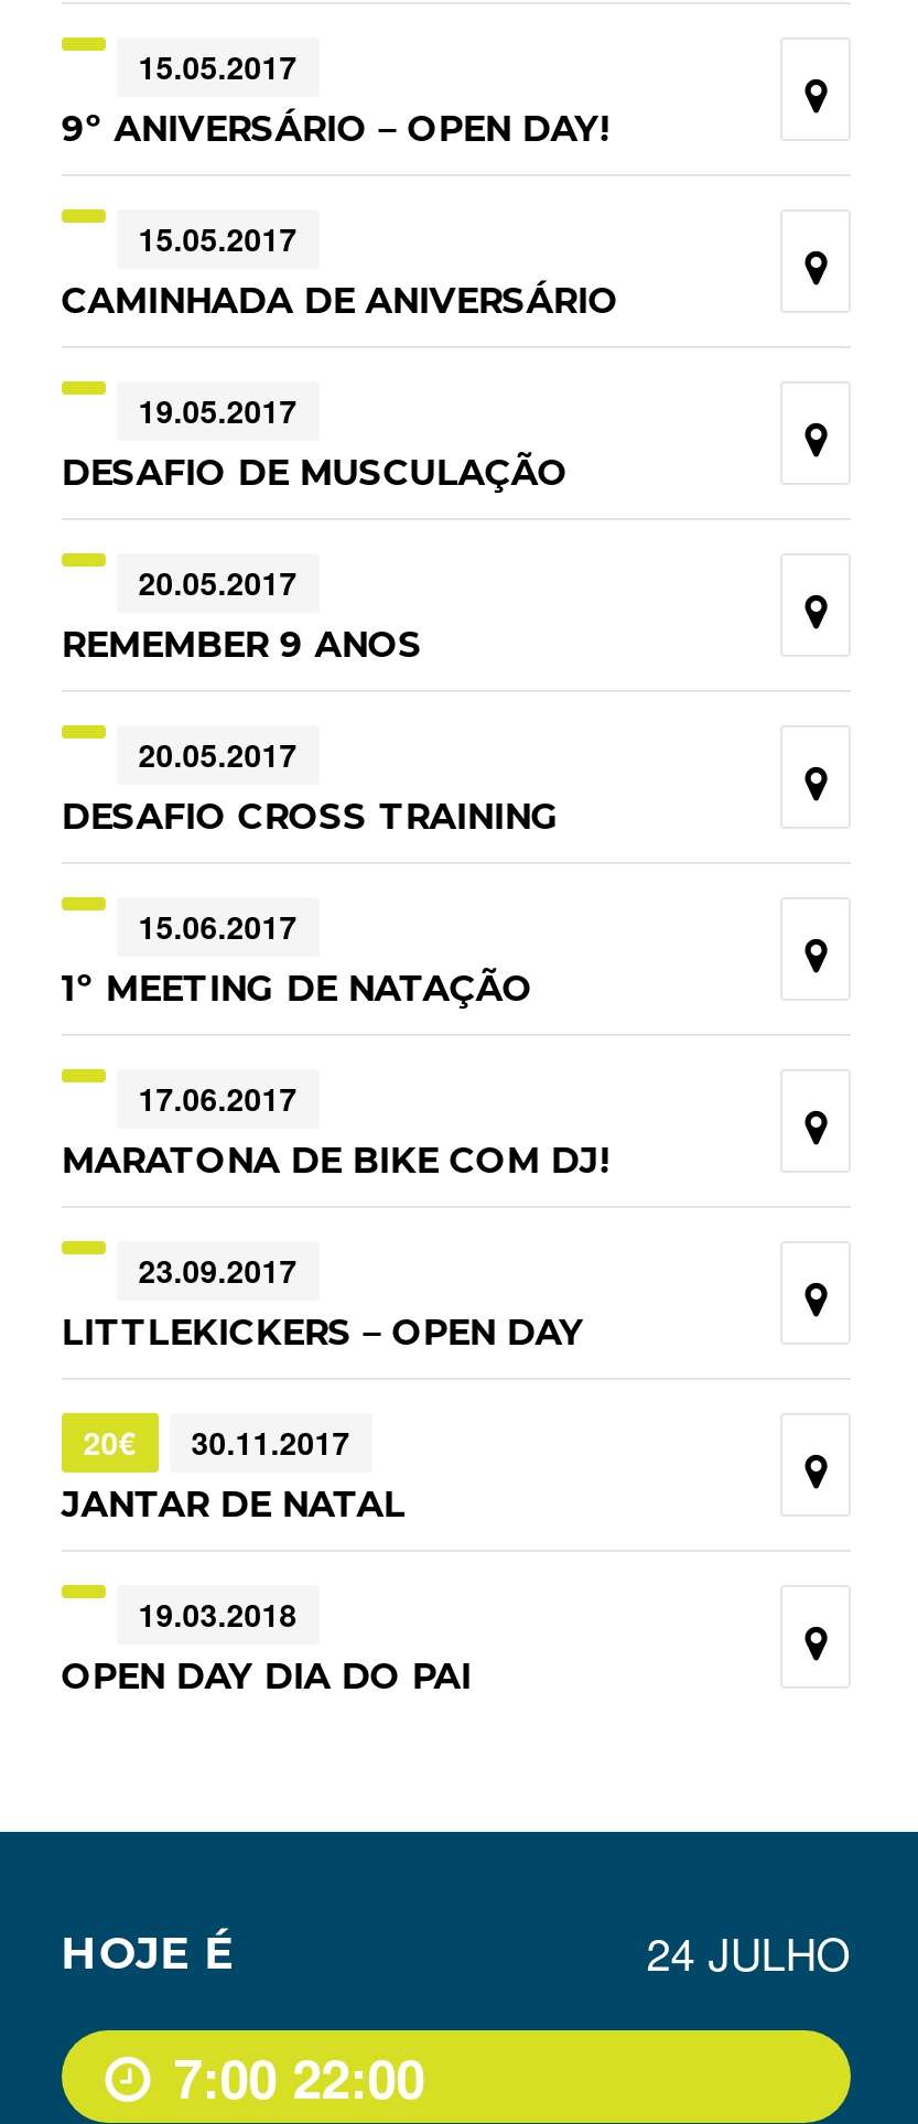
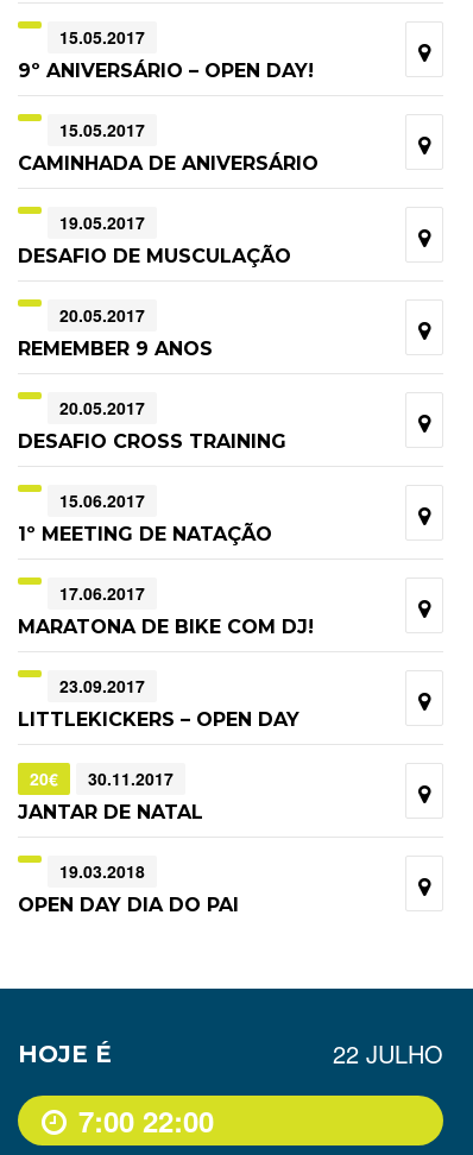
- 24 JULHO
+ 22 JULHO
